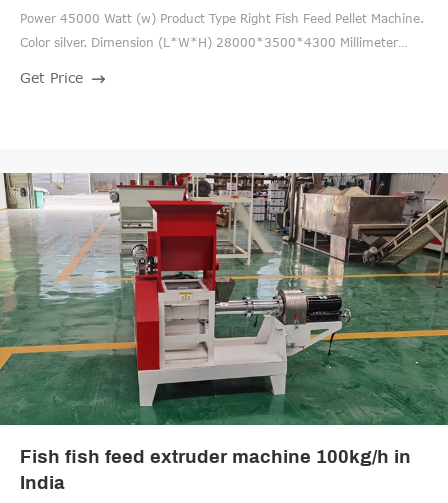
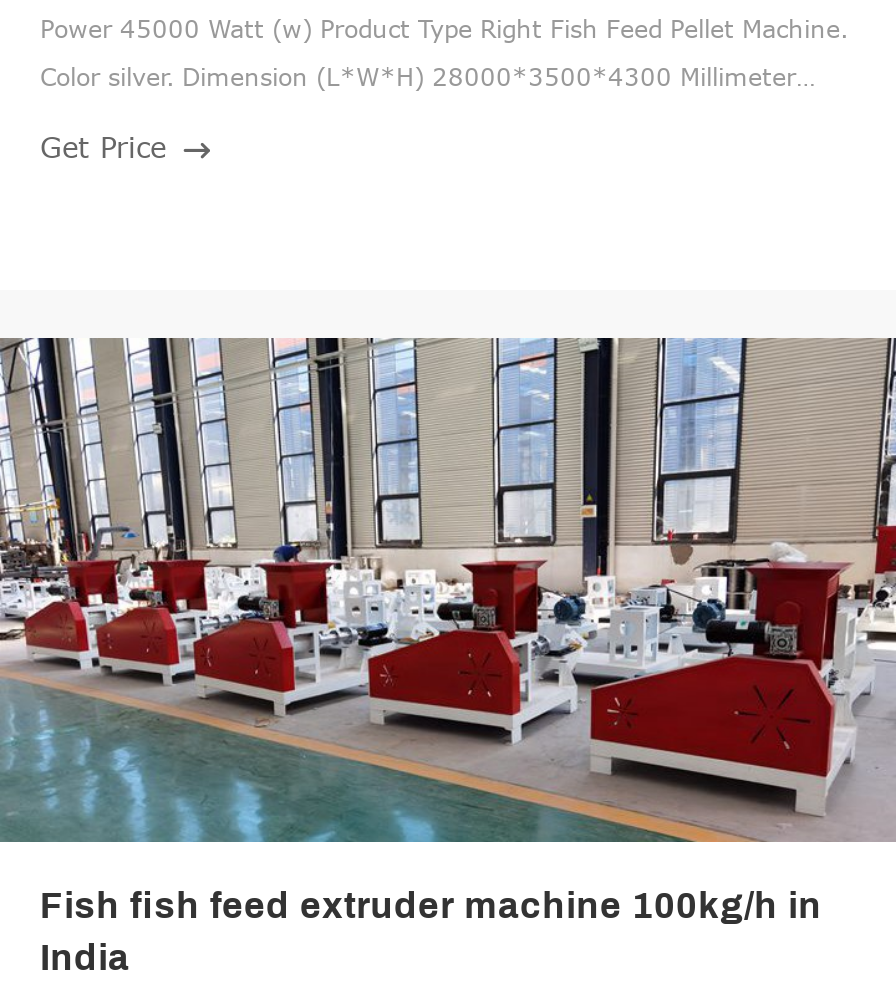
- [image]
+ [image]
